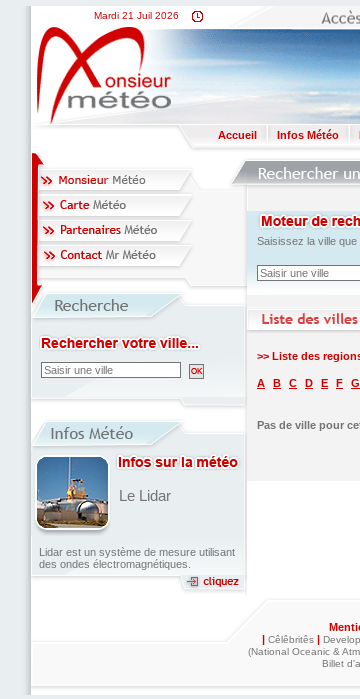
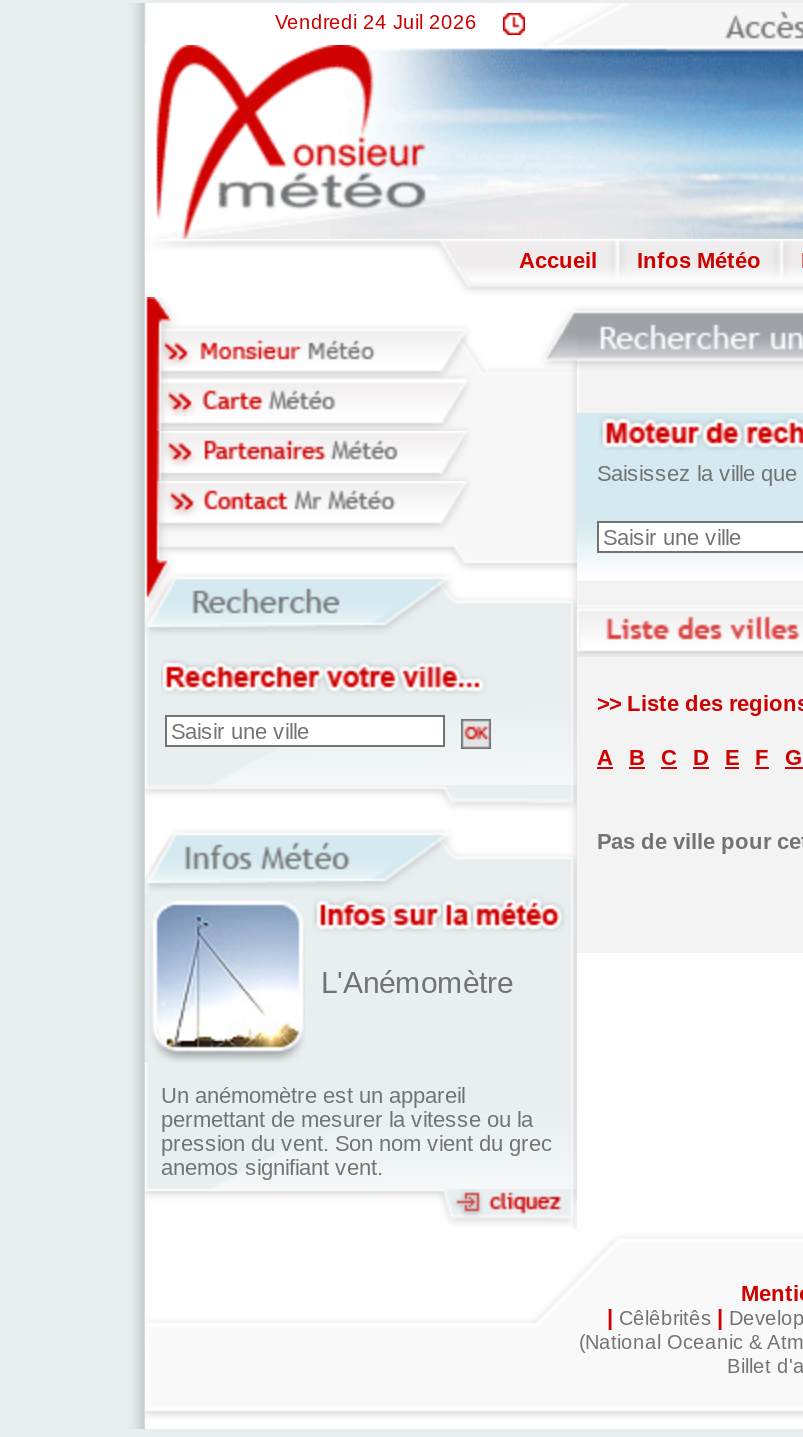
- Mardi 21 Juil 2026
+ Vendredi 24 Juil 2026

- [image]
- Le Lidar
+ [image]
+ L'Anémomètre

- Lidar est un système de mesure utilisant
- des ondes électromagnétiques.
+ Un anémomètre est un appareil
+ permettant de mesurer la vitesse ou la
+ pression du vent. Son nom vient du grec
+ anemos signifiant vent.
